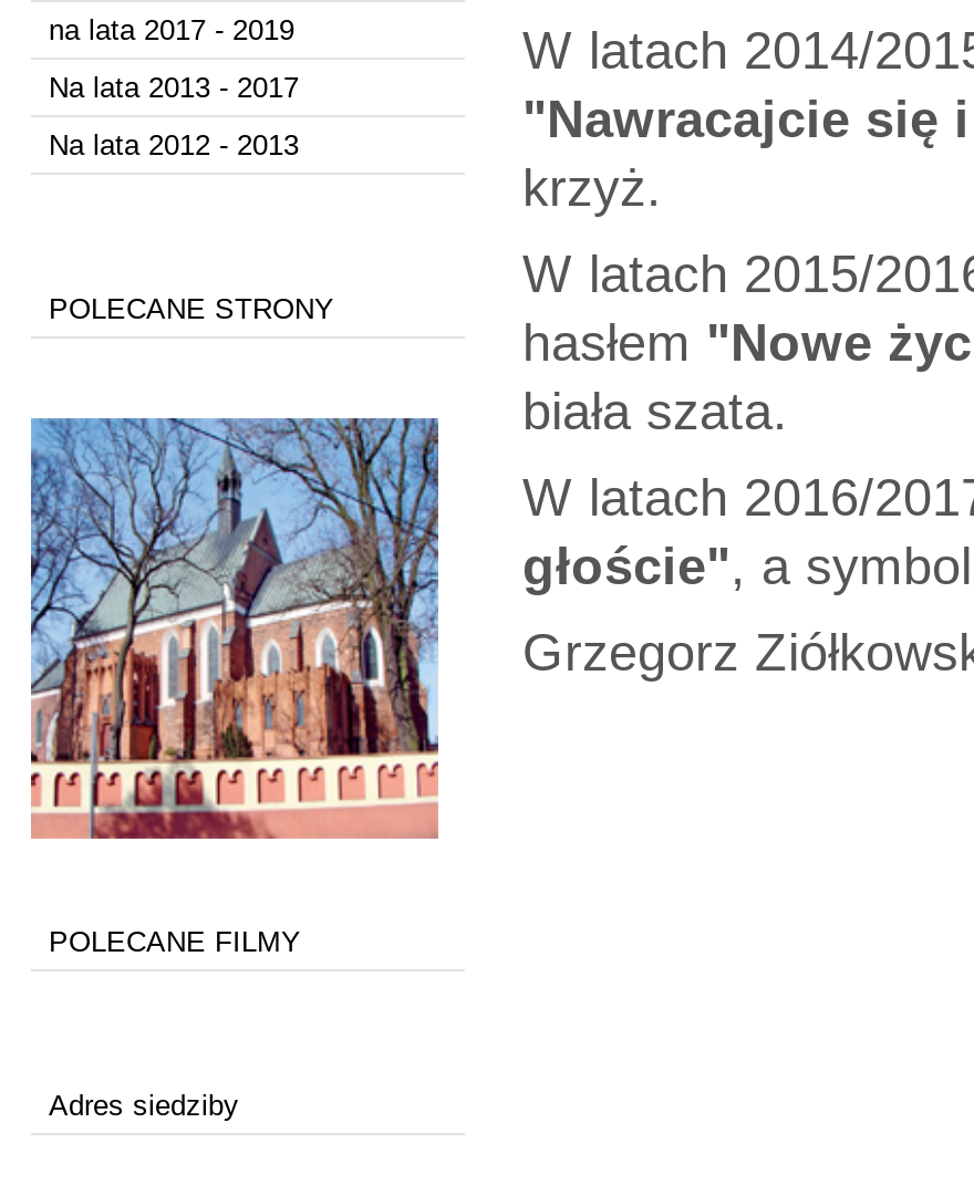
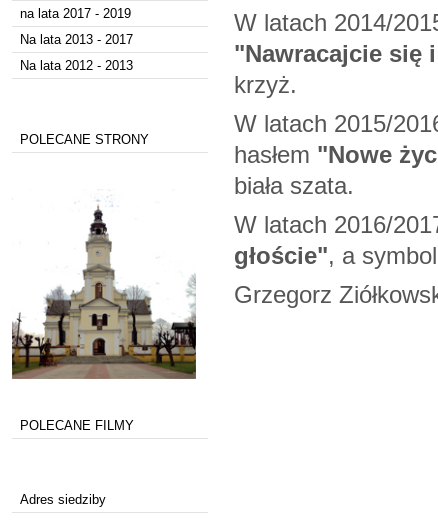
- [image]
+ [image]
